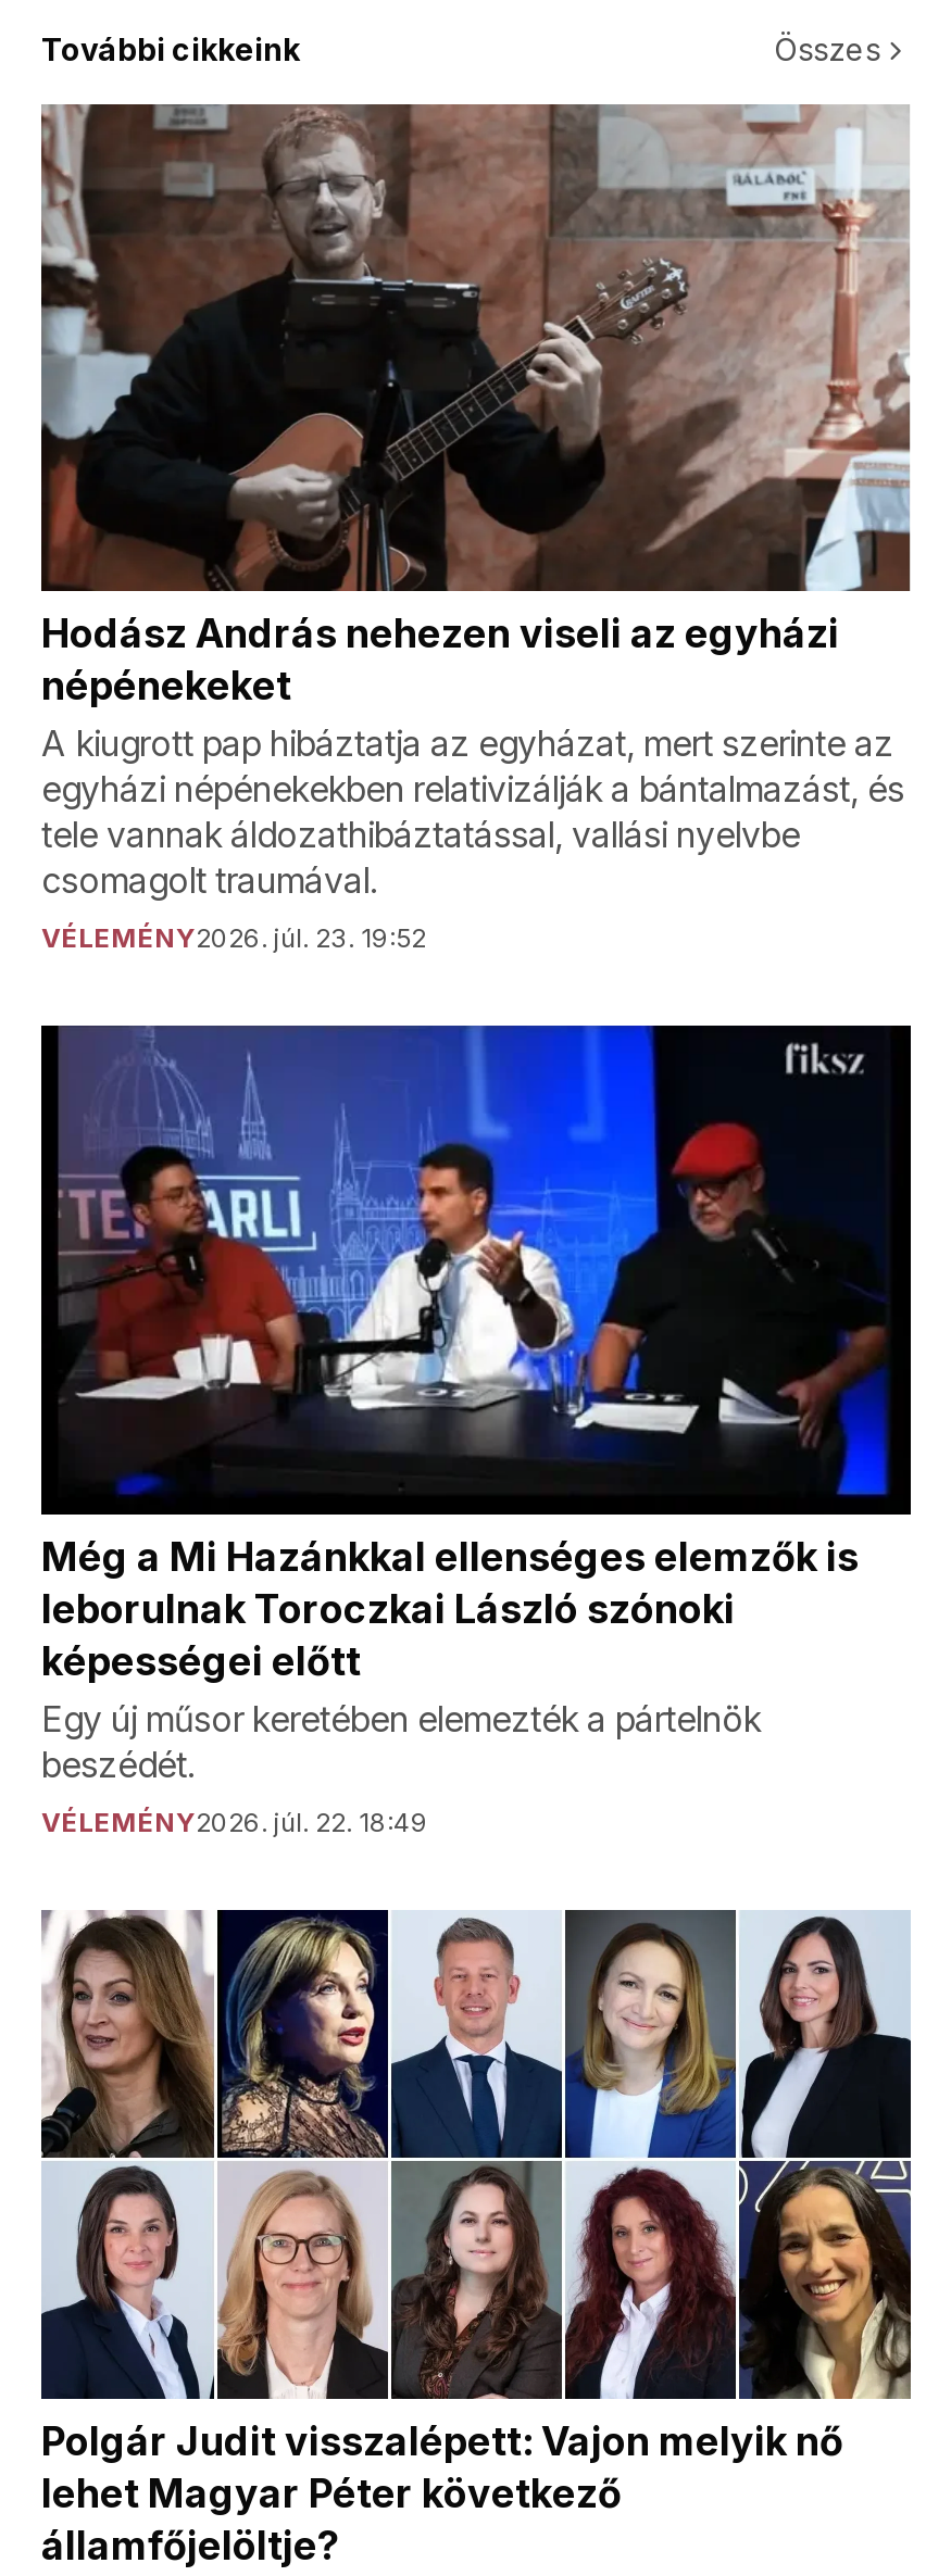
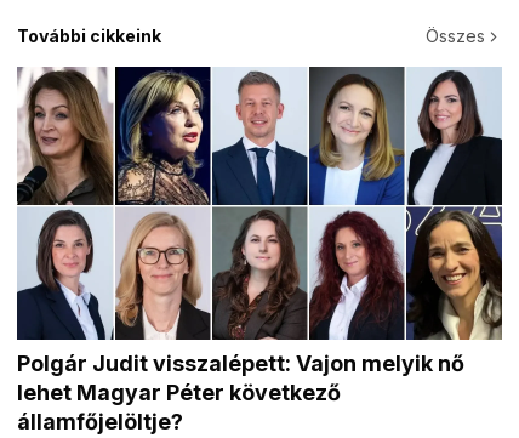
- [image]
- Hodász András nehezen viseli az egyházi
- népénekeket
- A kiugrott pap hibáztatja az egyházat, mert szerinte az
- egyházi népénekekben relativizálják a bántalmazást, és
- tele vannak áldozathibáztatással, vallási nyelvbe
- csomagolt traumával.
- VÉLEMÉNY2026. júl. 23. 19:52

- [image]
- Még a Mi Hazánkkal ellenséges elemzők is
- leborulnak Toroczkai László szónoki
- képességei előtt
- Egy új műsor keretében elemezték a pártelnök
- beszédét.
- VÉLEMÉNY2026. júl. 22. 18:49
